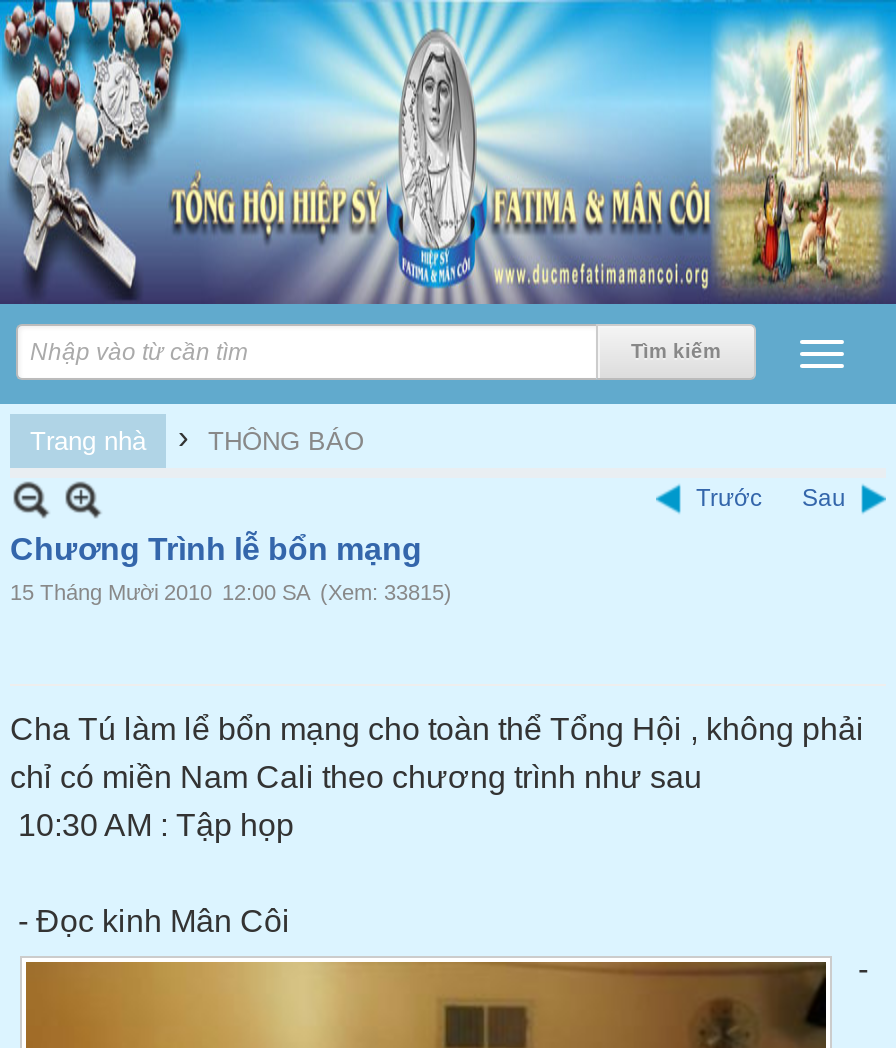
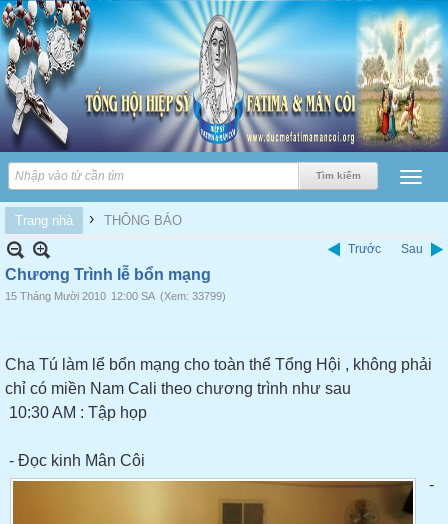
- 15 Tháng Mười 2010 12:00 SA (Xem: 33815)
+ 15 Tháng Mười 2010 12:00 SA (Xem: 33799)
